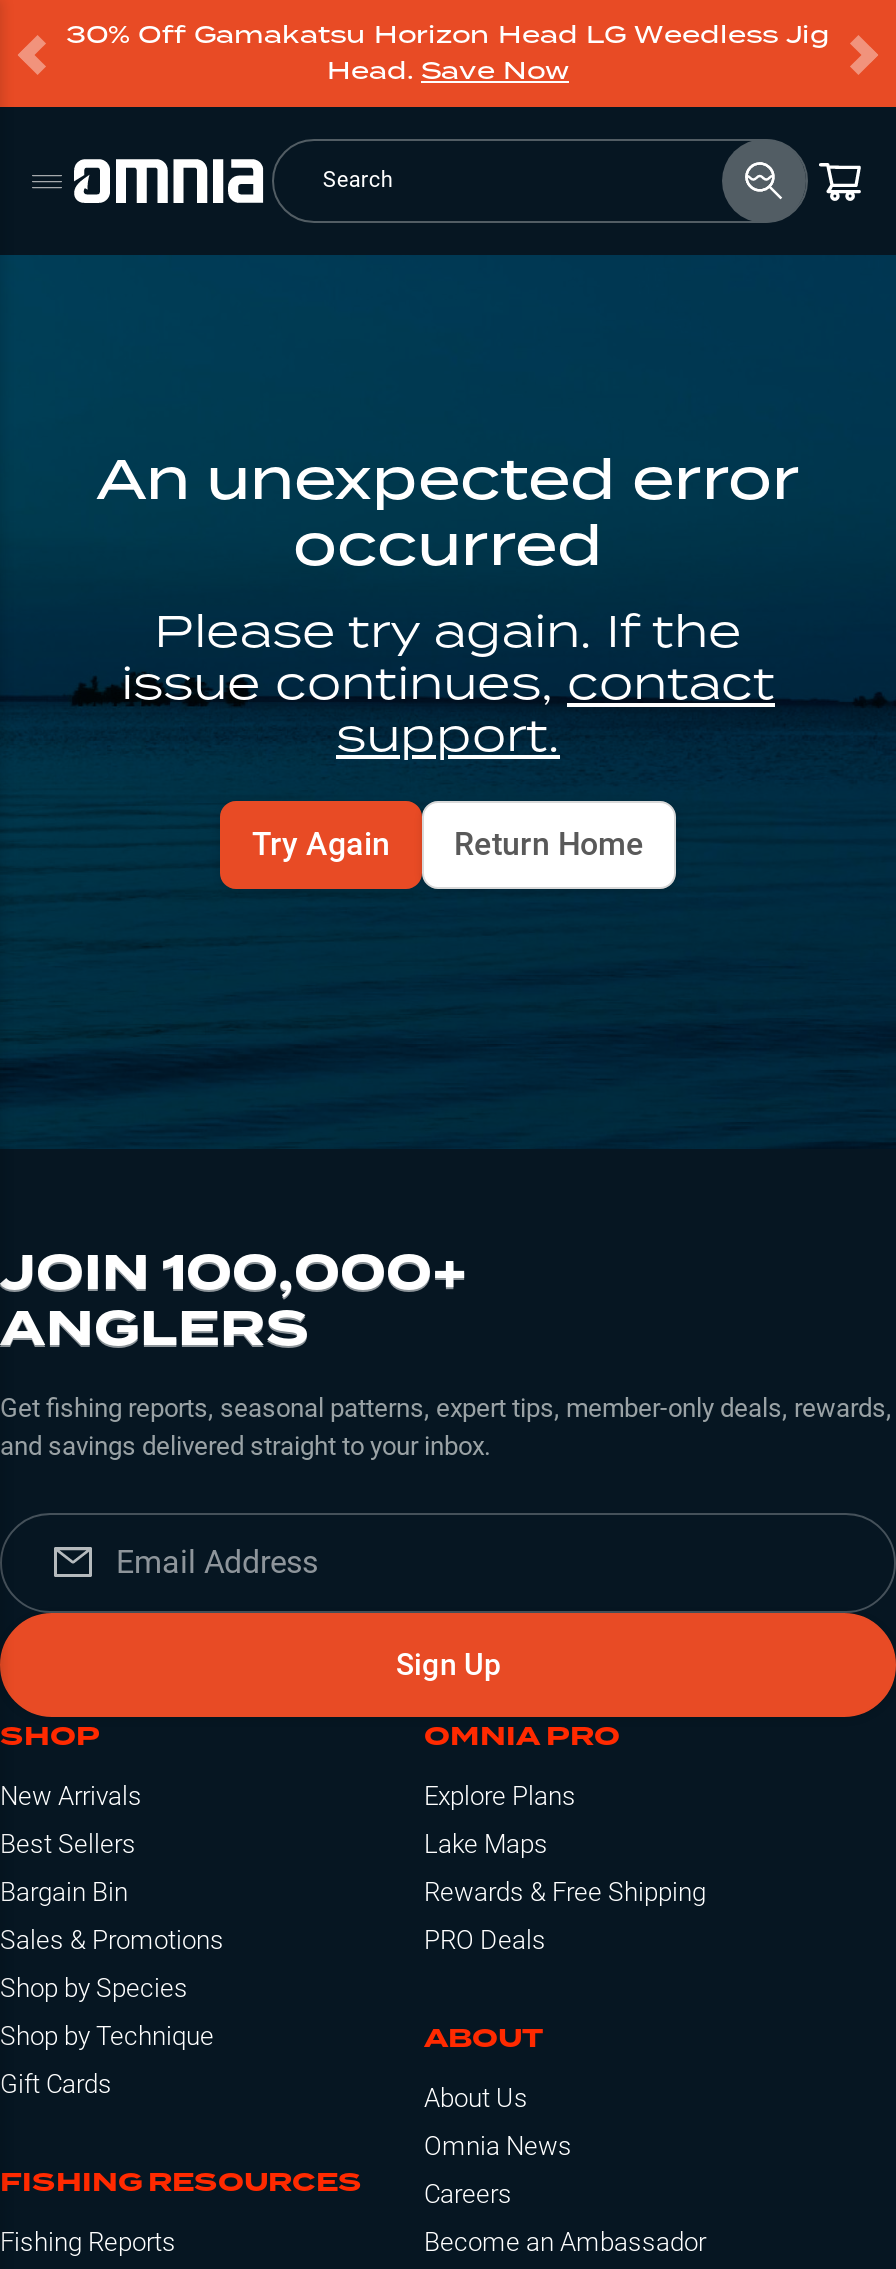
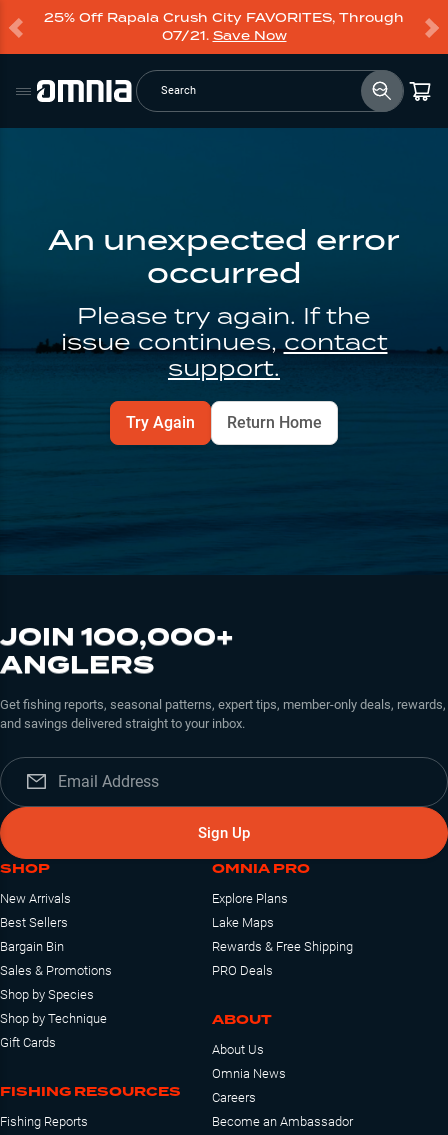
- 30% Off Gamakatsu Horizon Head LG Weedless Jig
- Head. Save Now
+ 25% Off Rapala Crush City FAVORITES, Through
+ 07/21. Save Now
